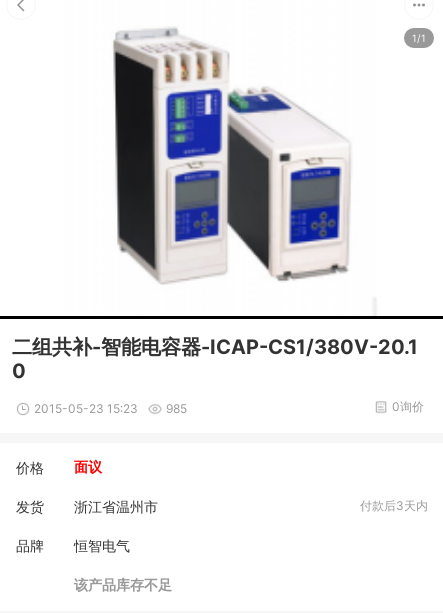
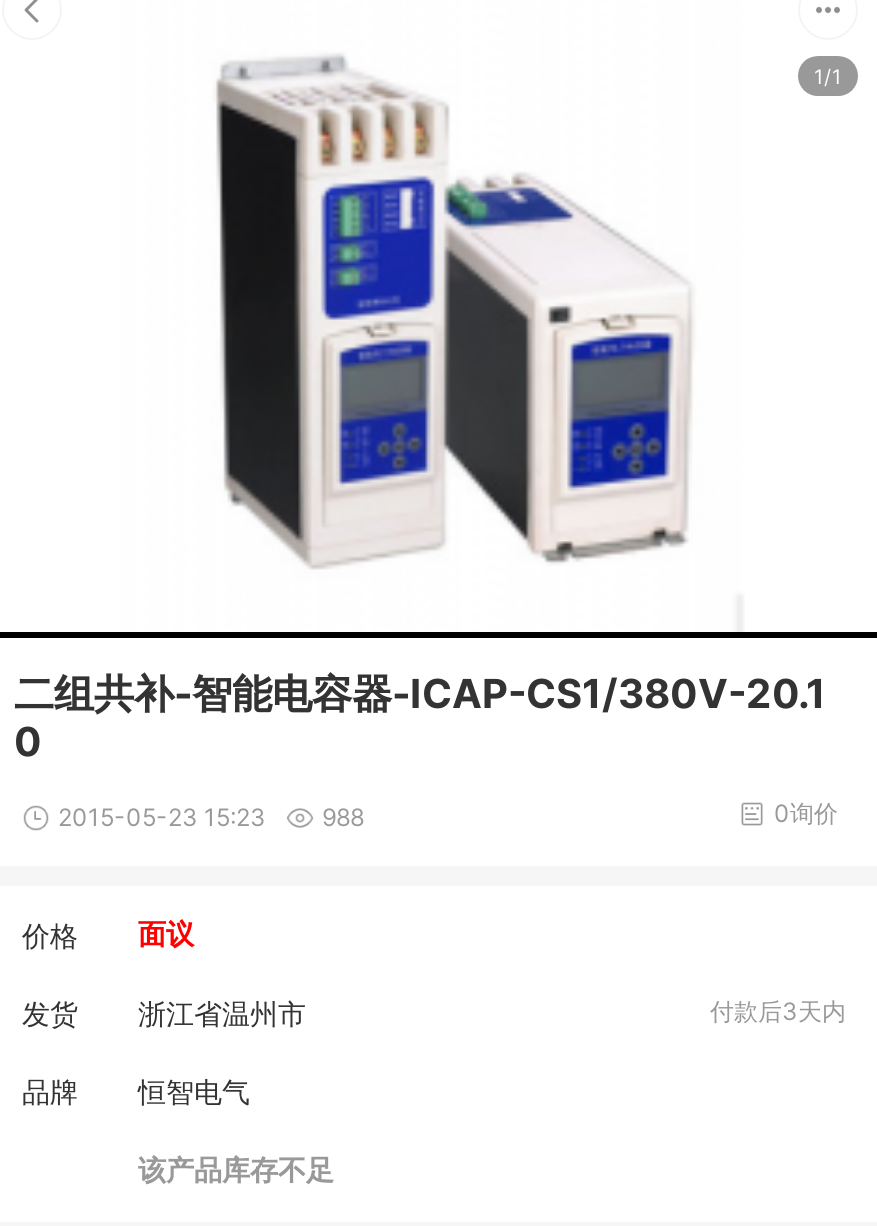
- 2015-05-23 15:23 985
+ 2015-05-23 15:23 988
